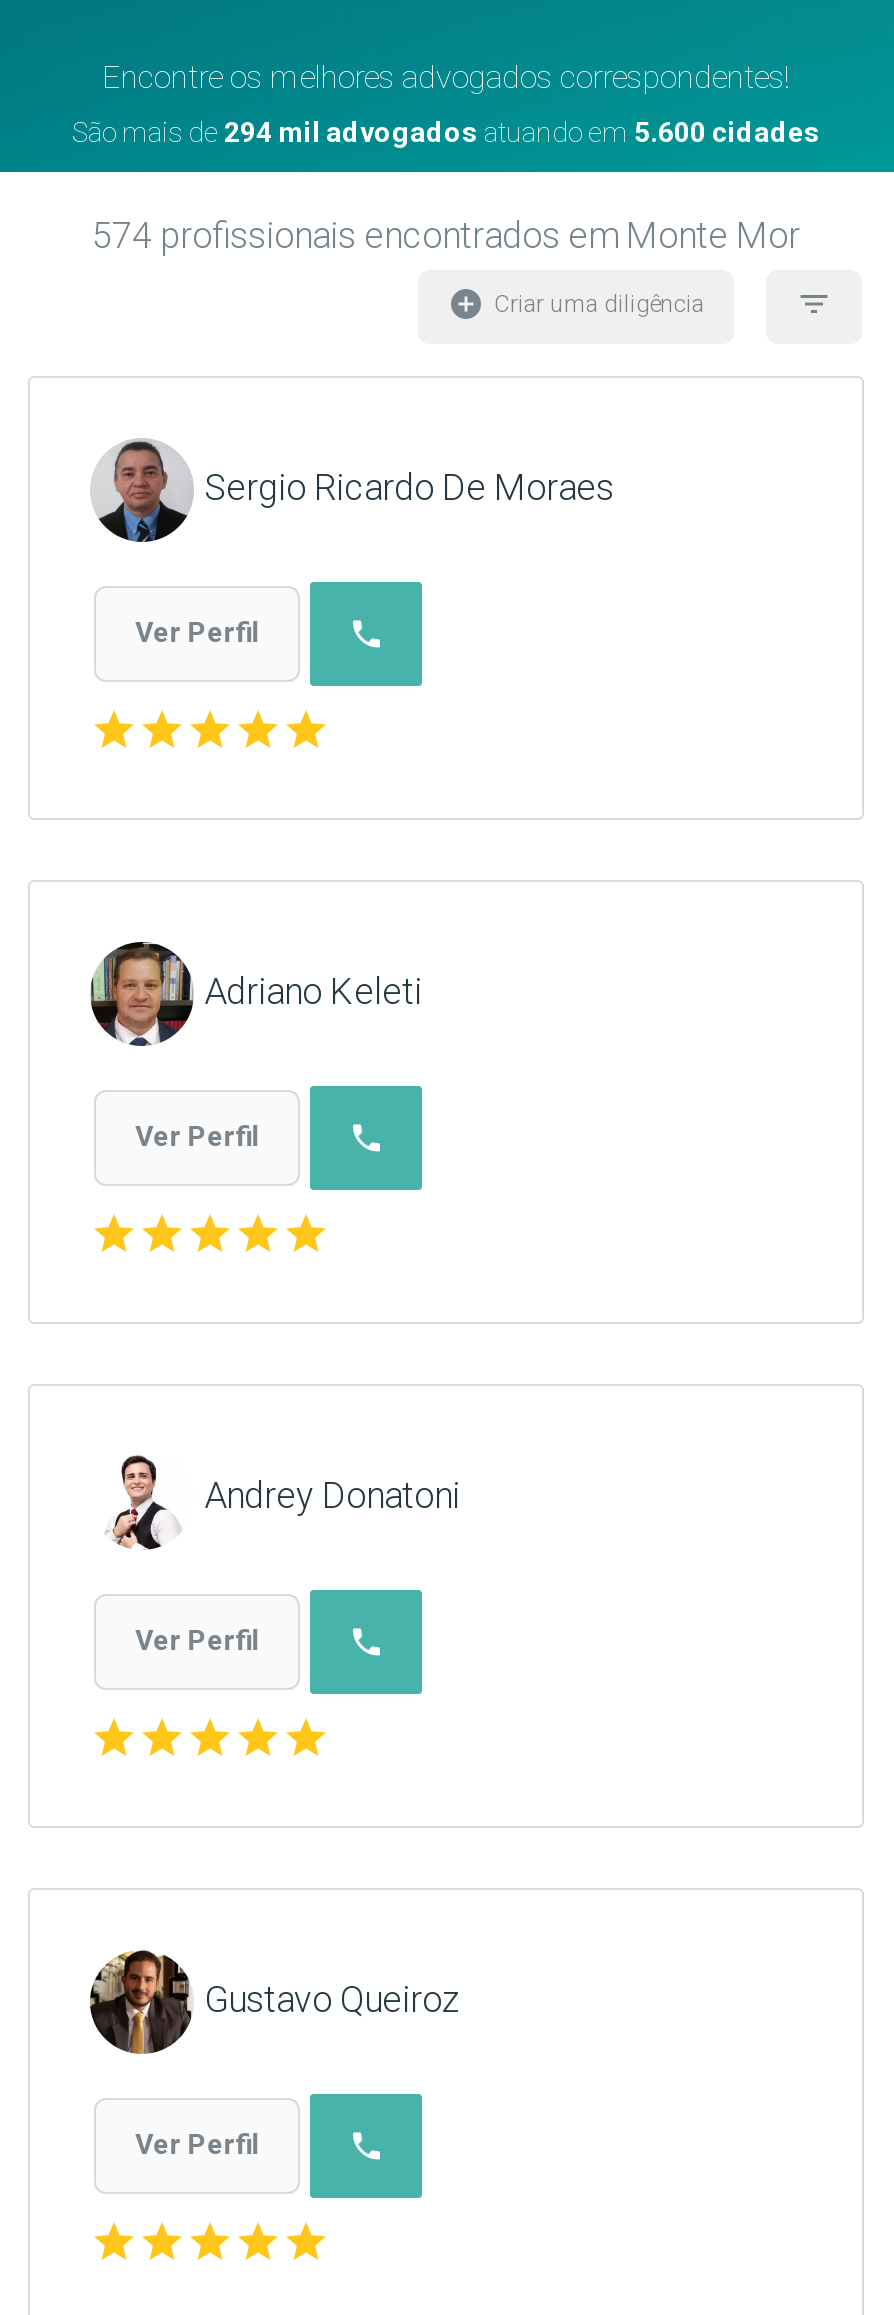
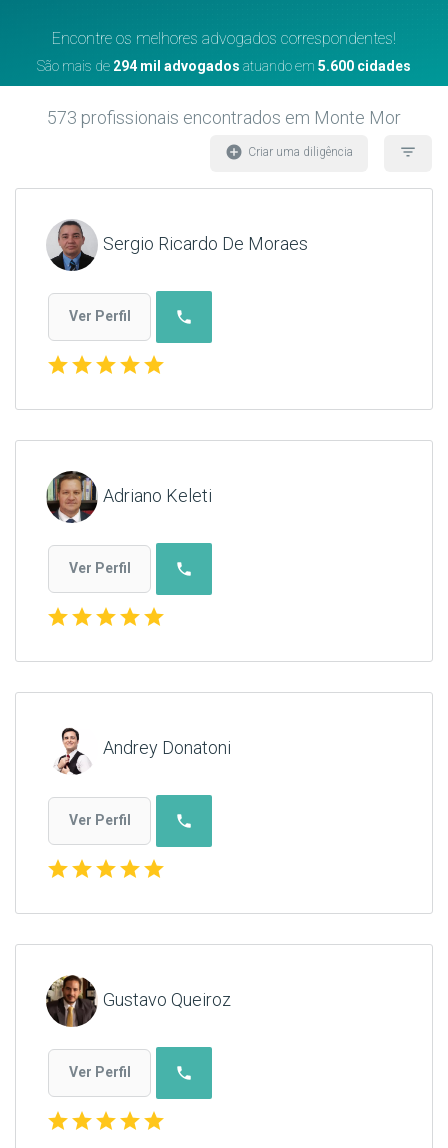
- 574 profissionais encontrados em Monte Mor
+ 573 profissionais encontrados em Monte Mor
